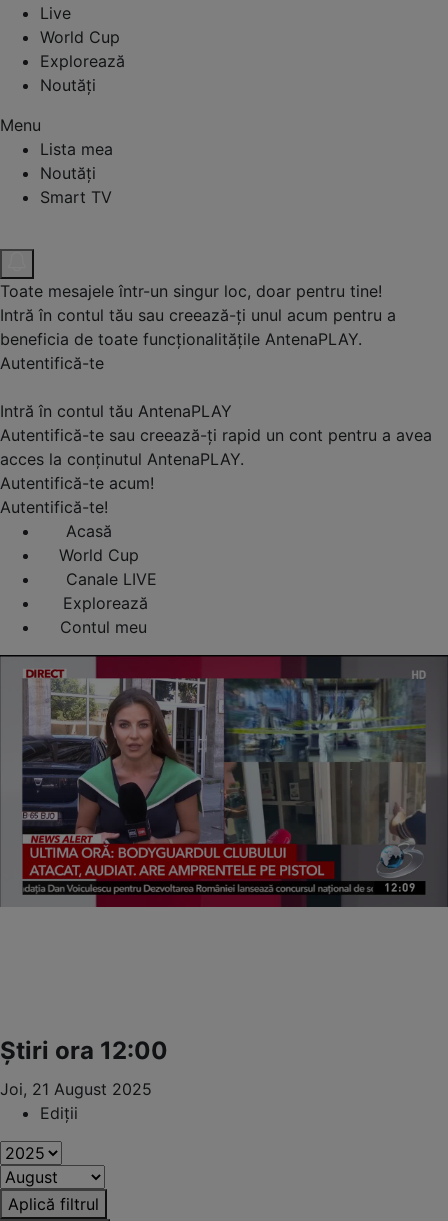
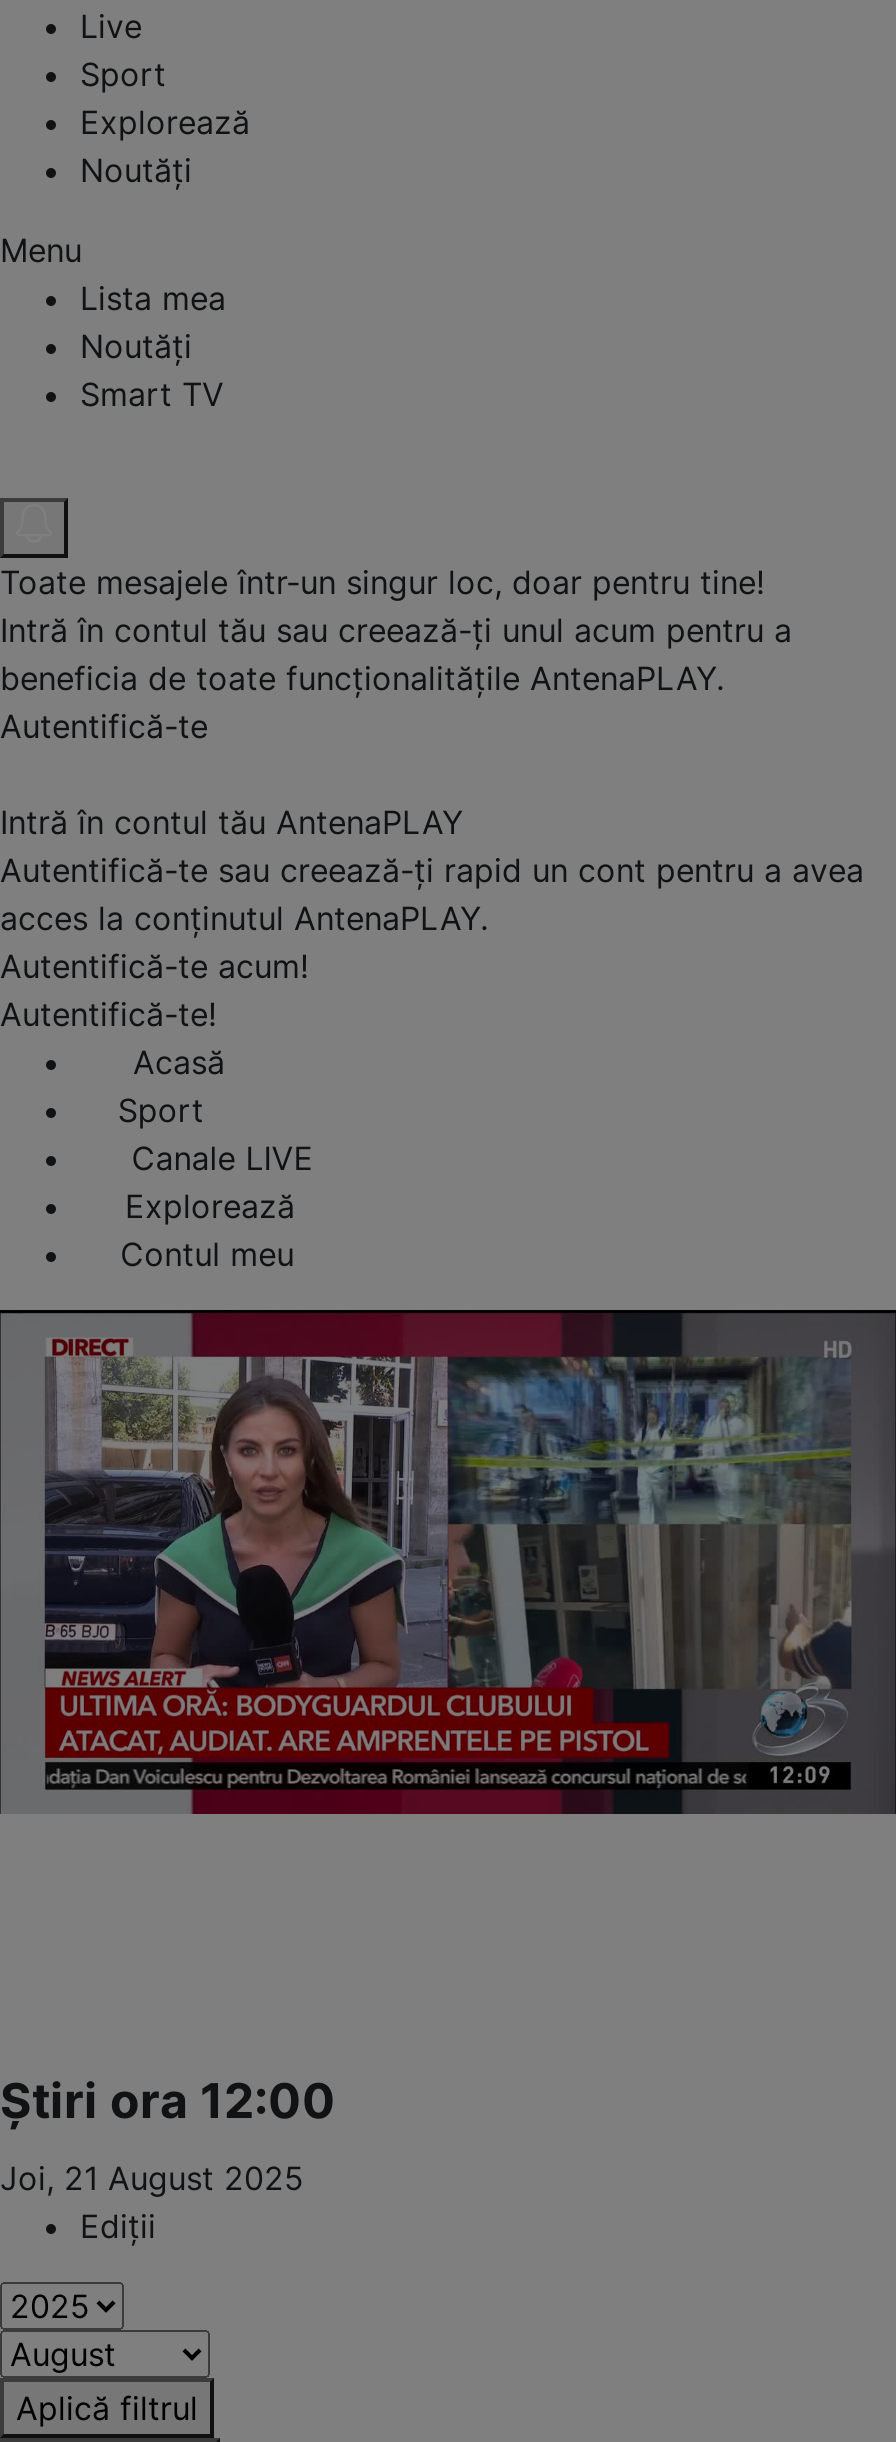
- World Cup
+ Sport

- World Cup
+ Sport
